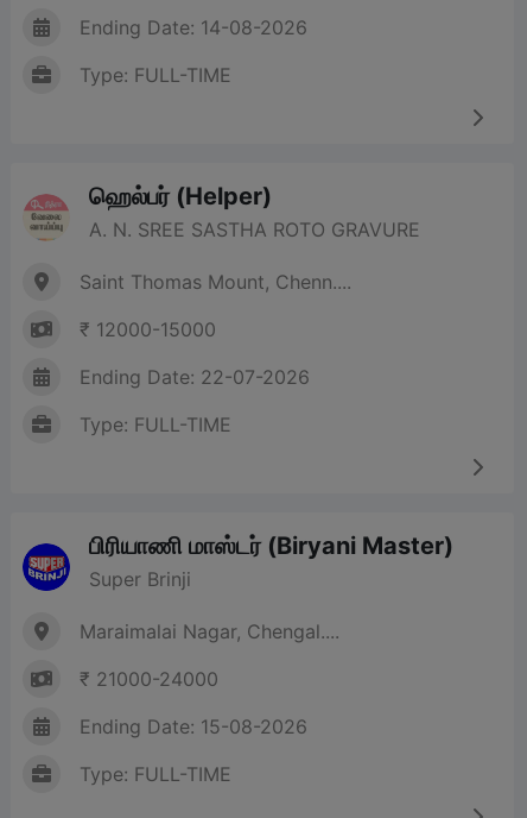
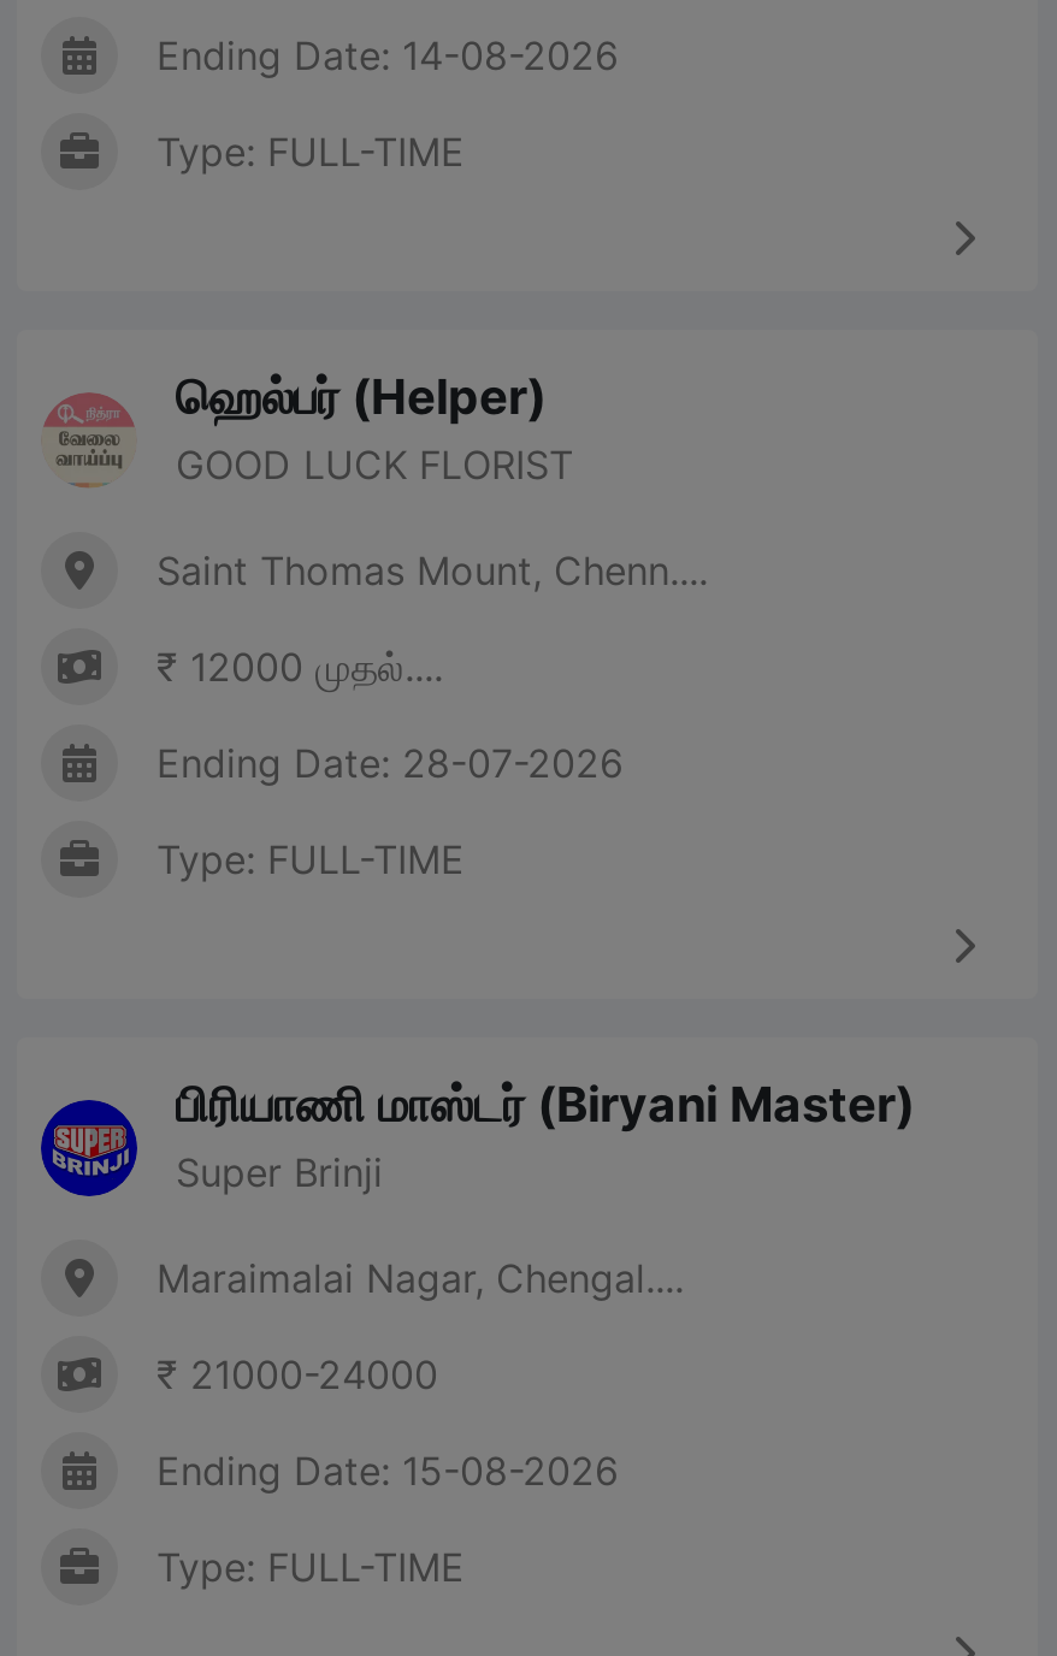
- A. N. SREE SASTHA ROTO GRAVURE
+ GOOD LUCK FLORIST

- ₹ 12000-15000
+ ₹ 12000 முதல்....

- Ending Date: 22-07-2026
+ Ending Date: 28-07-2026
